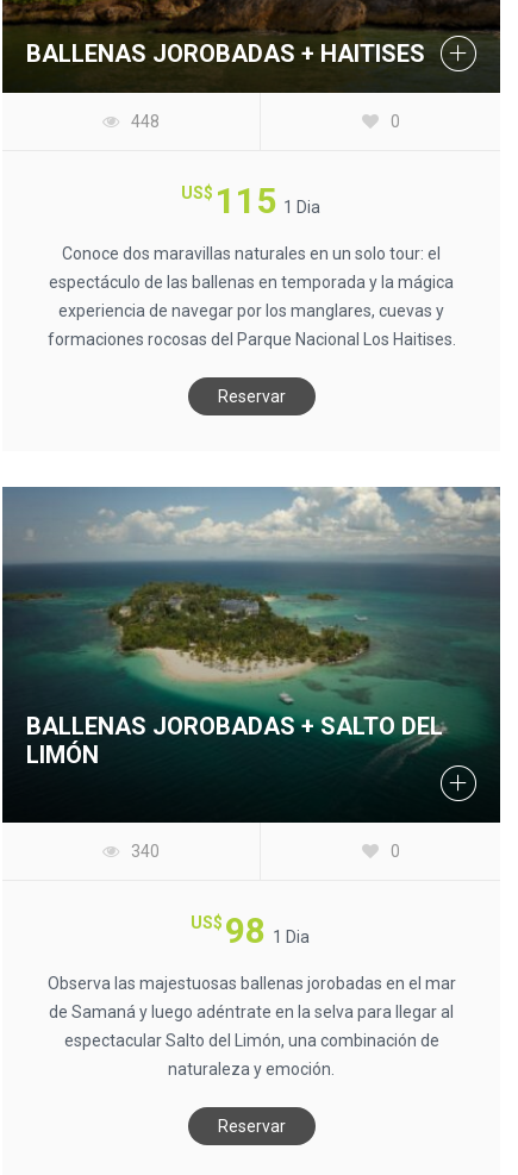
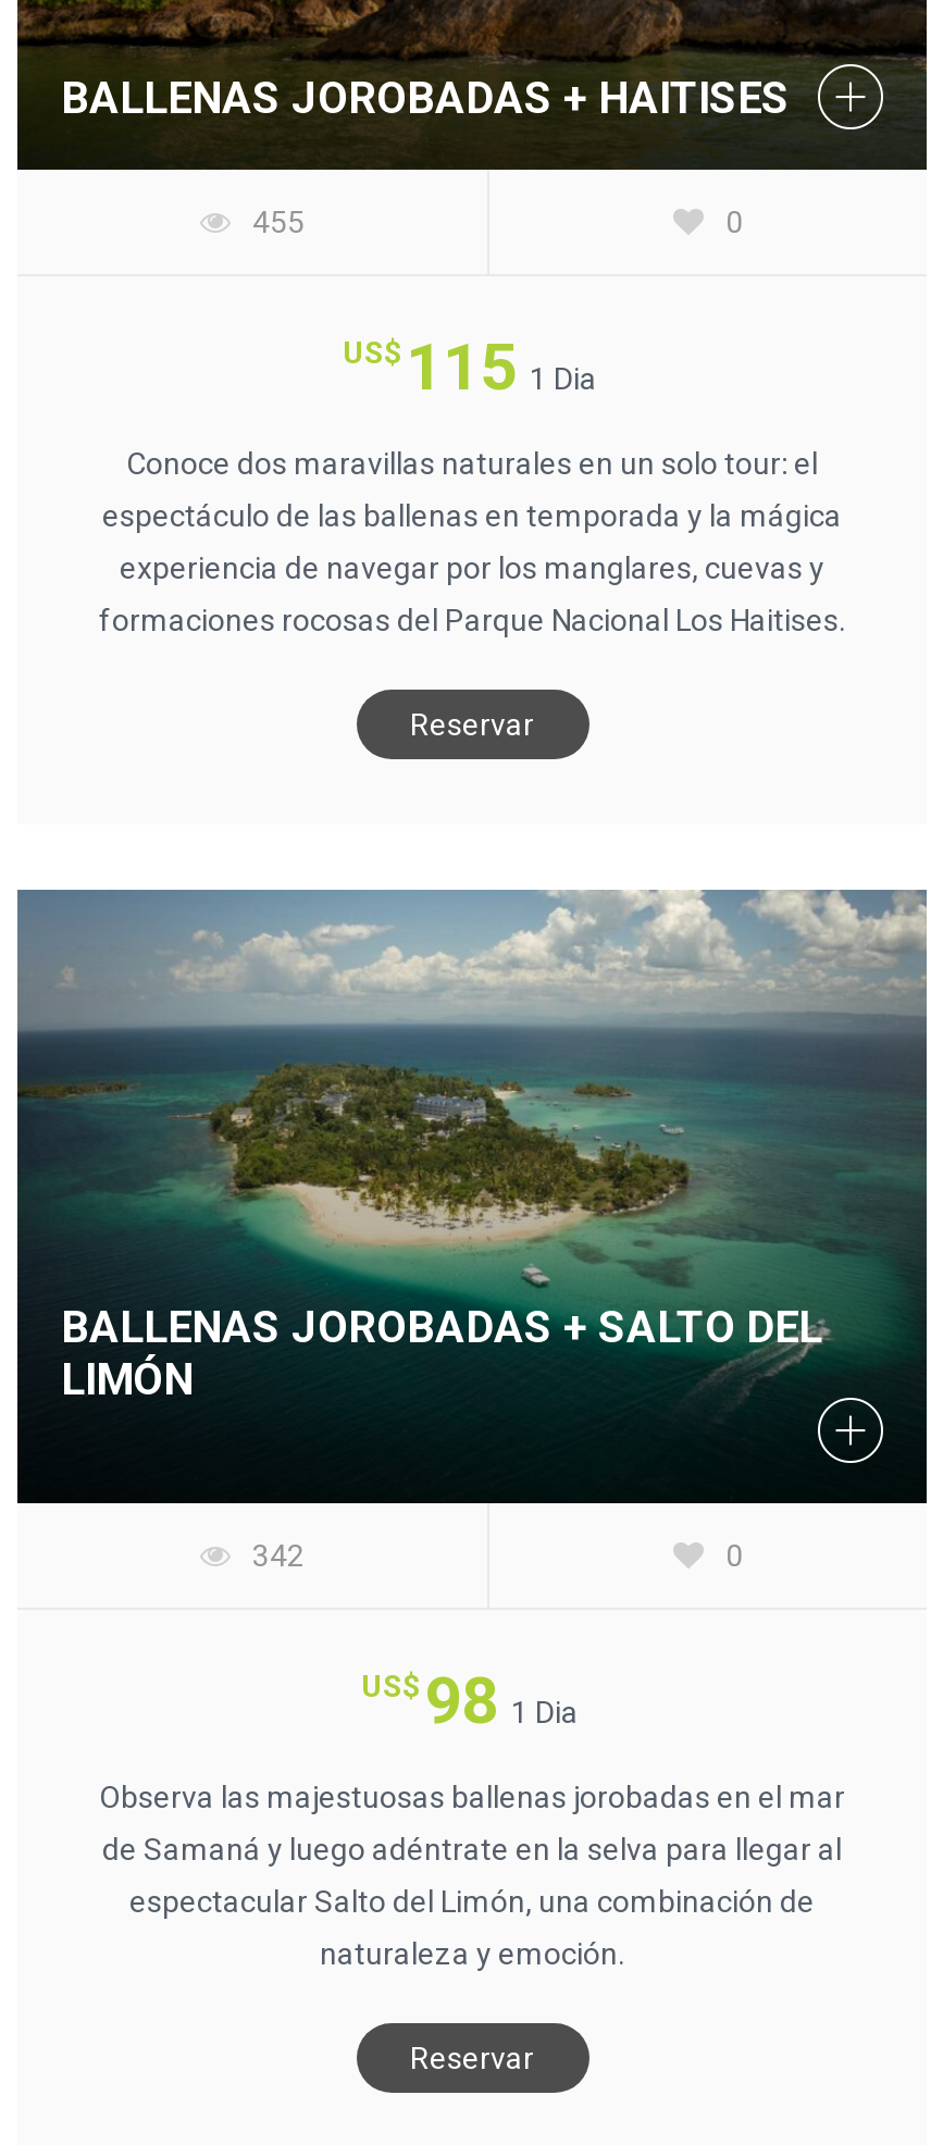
- 448
+ 455

- 340
+ 342
